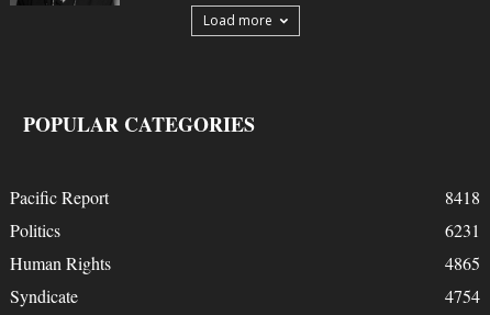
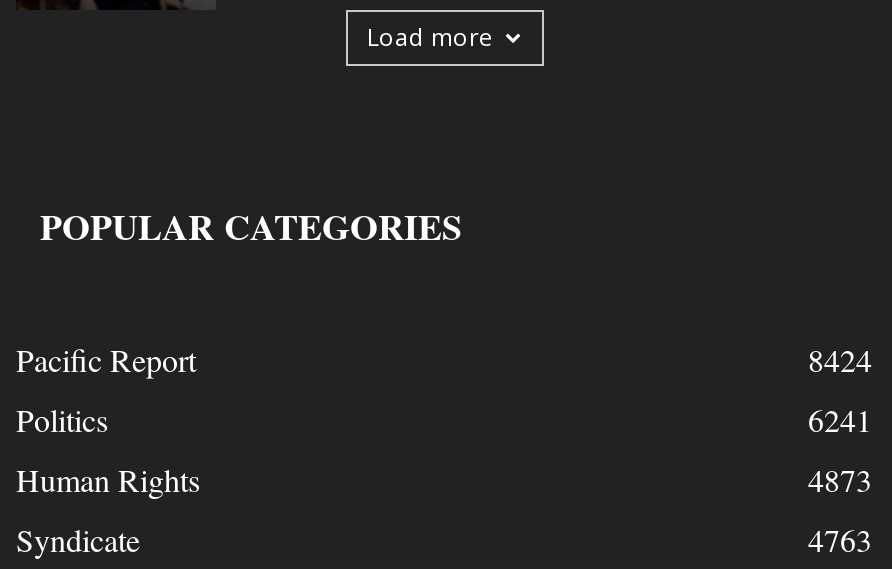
- 8418
+ 8424

- 6231
+ 6241

- 4865
+ 4873

- 4754
+ 4763
